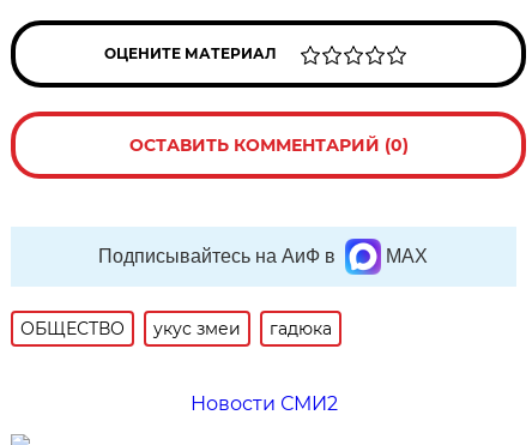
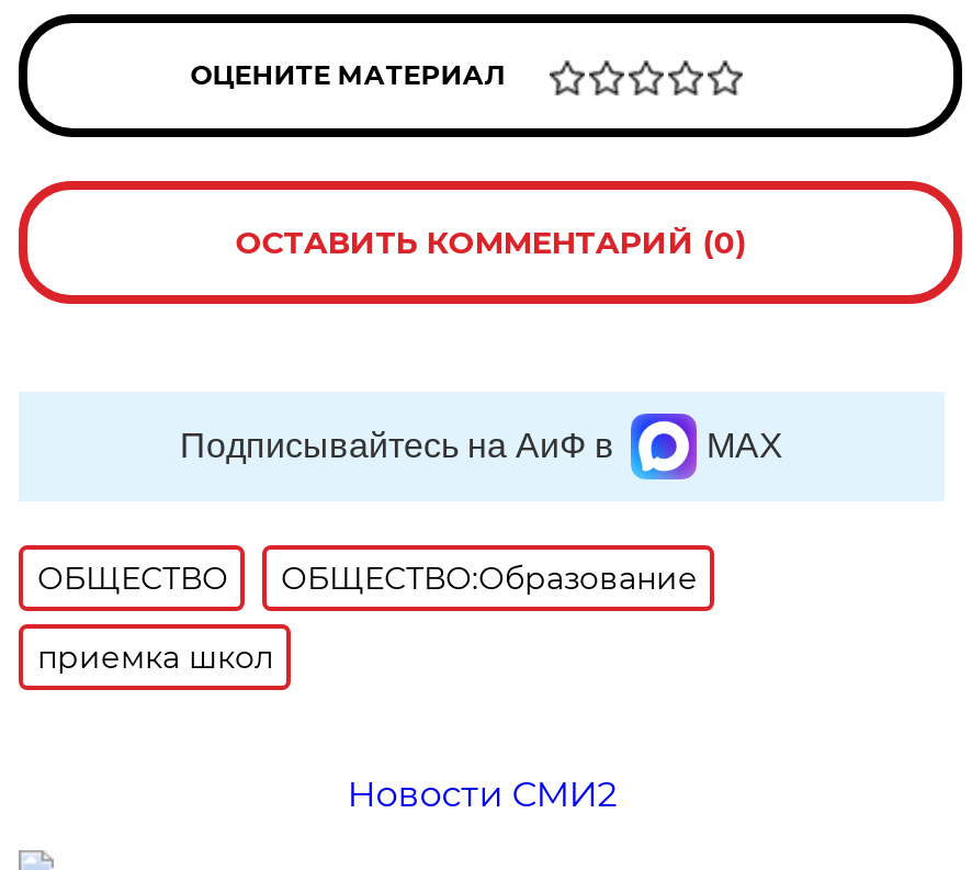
- укус змеи
- гадюка
+ ОБЩЕСТВО:Образование
+ приемка школ
